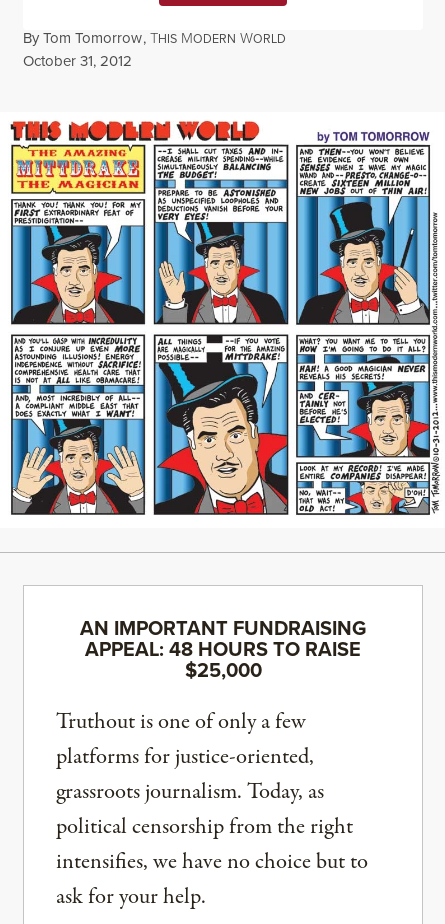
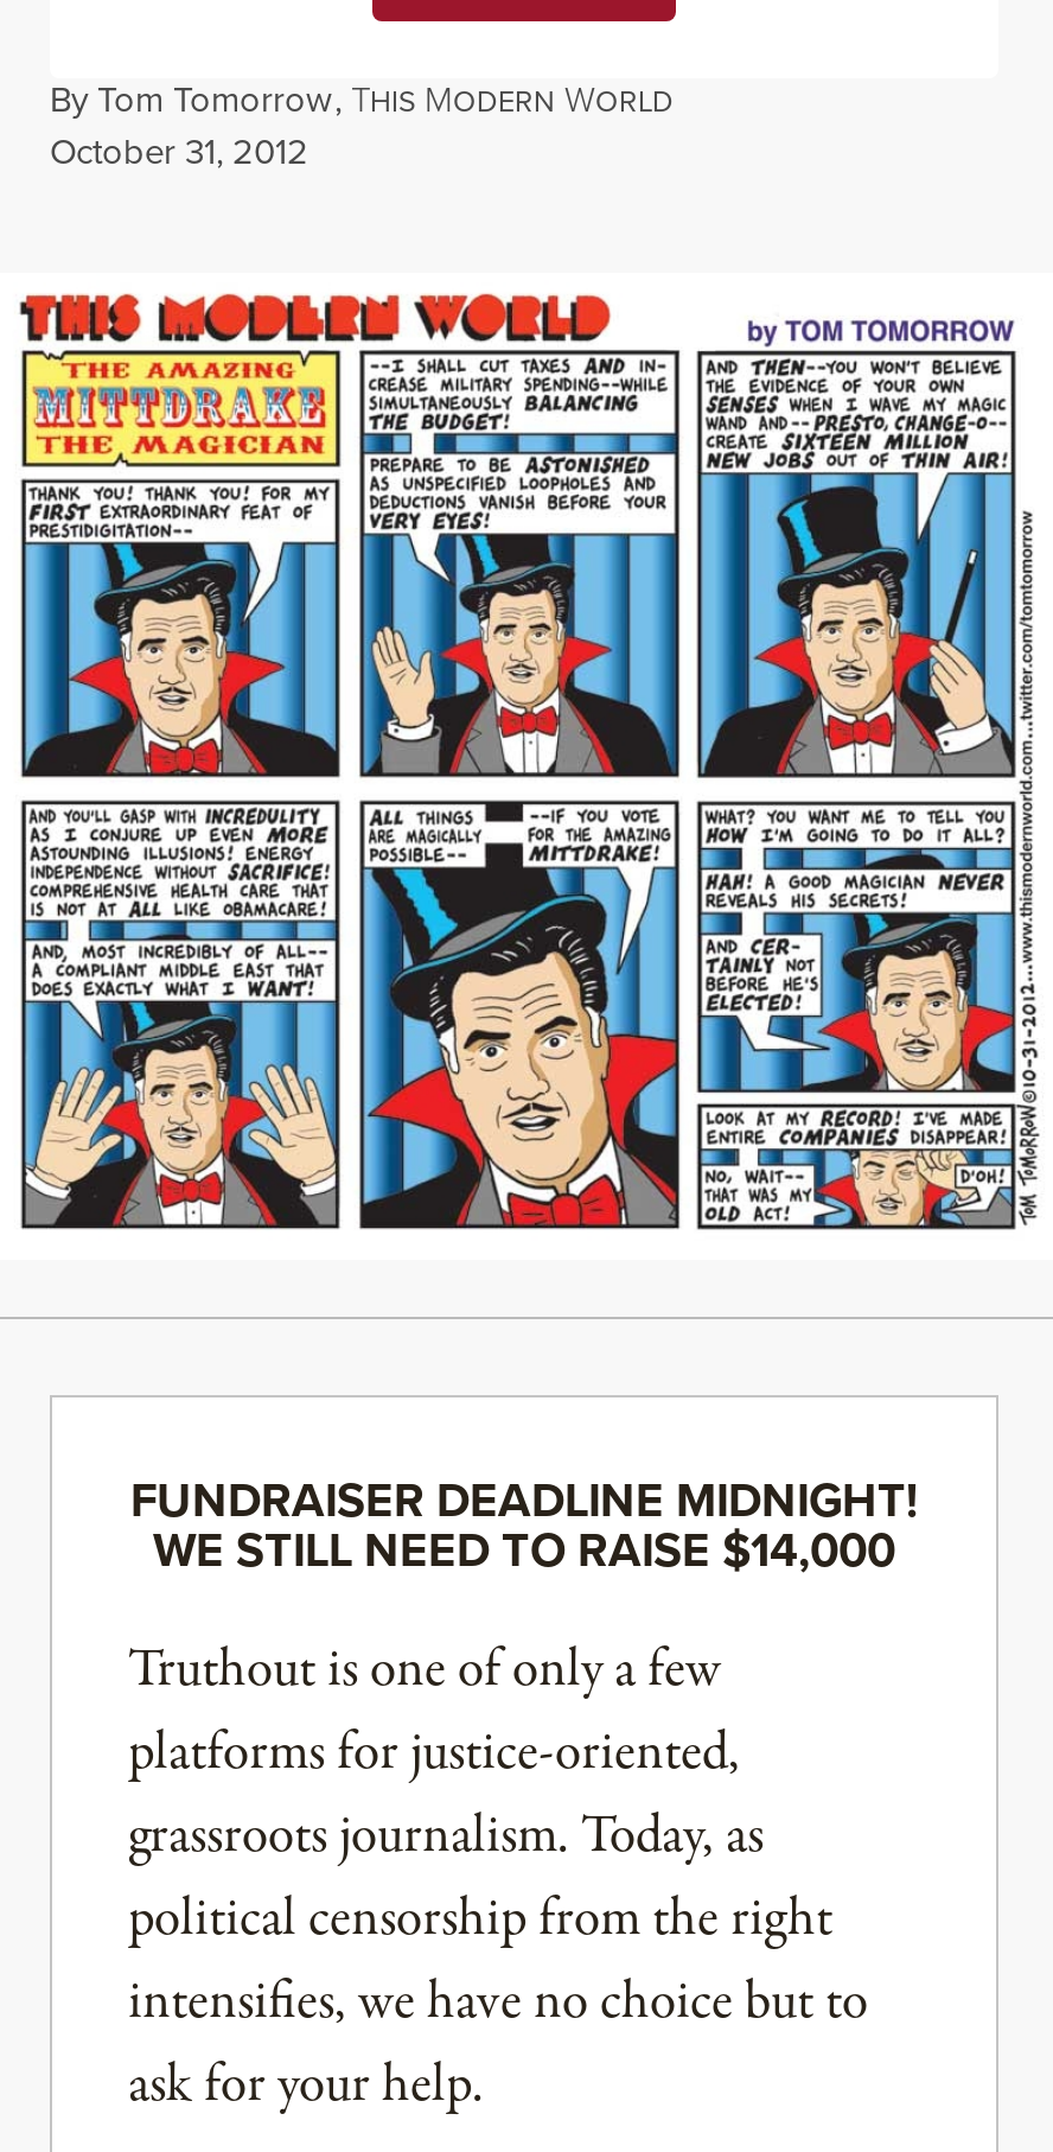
- AN IMPORTANT FUNDRAISING
- APPEAL: 48 HOURS TO RAISE
- $25,000
+ FUNDRAISER DEADLINE MIDNIGHT!
+ WE STILL NEED TO RAISE $14,000
